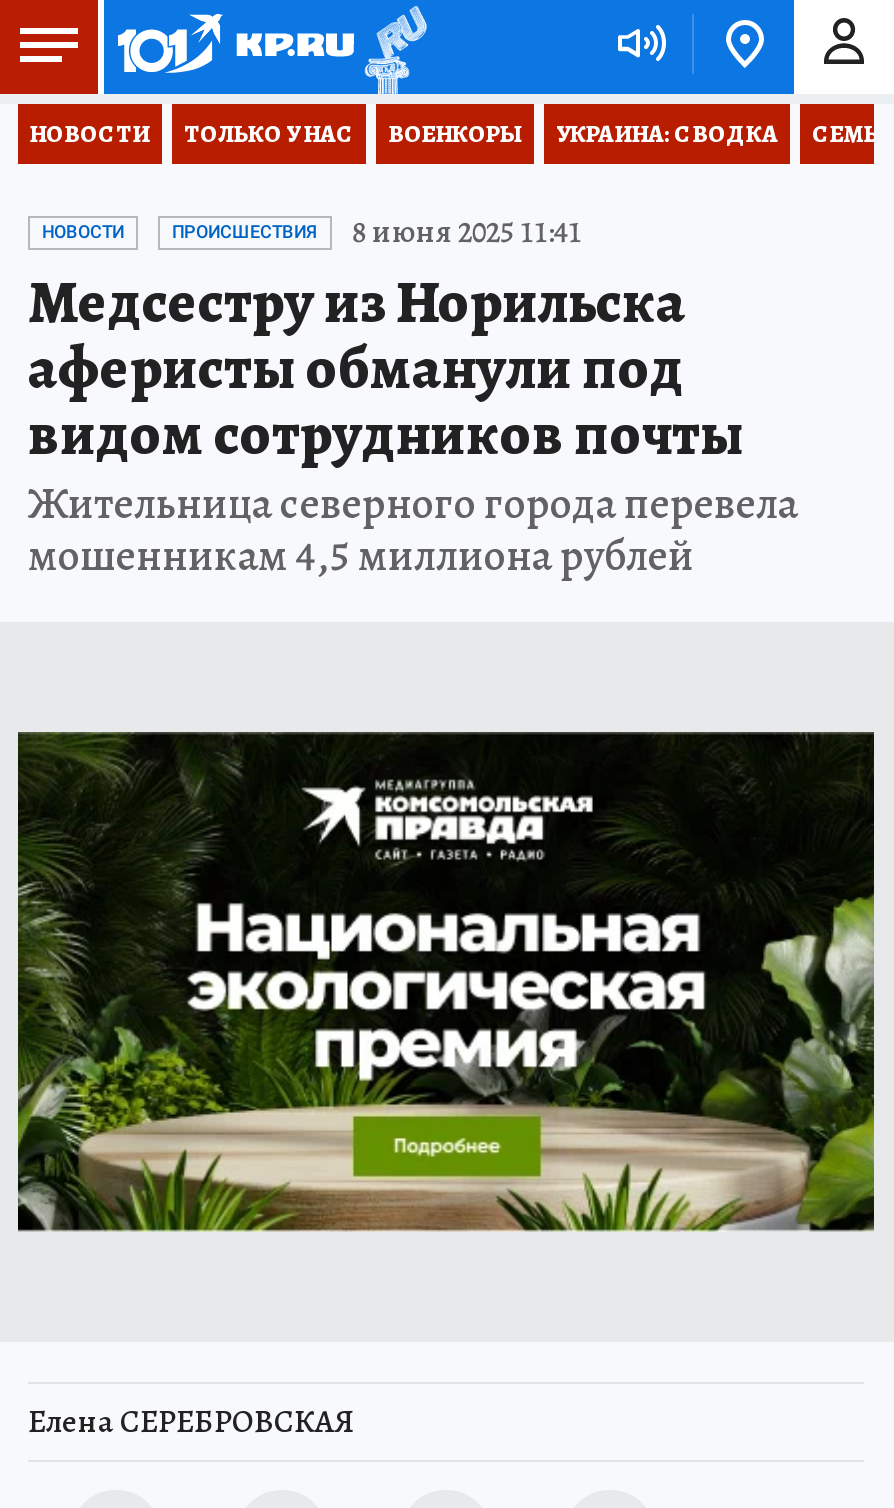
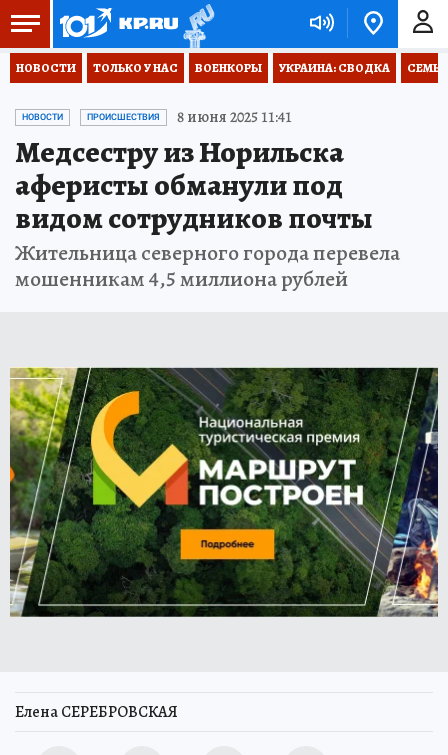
- [image]
+ [image]
